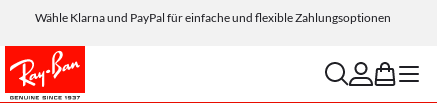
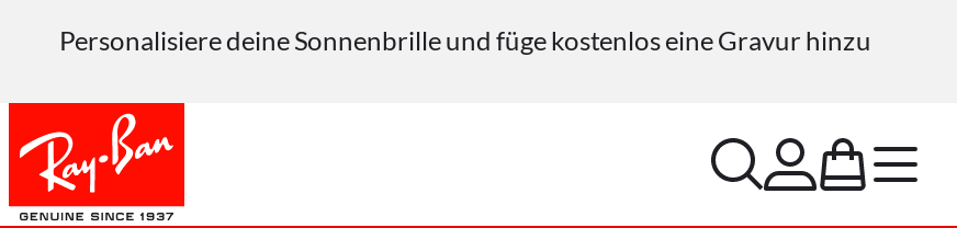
- Wähle Klarna und PayPal für einfache und flexible Zahlungsoptionen
+ Personalisiere deine Sonnenbrille und füge kostenlos eine Gravur hinzu
